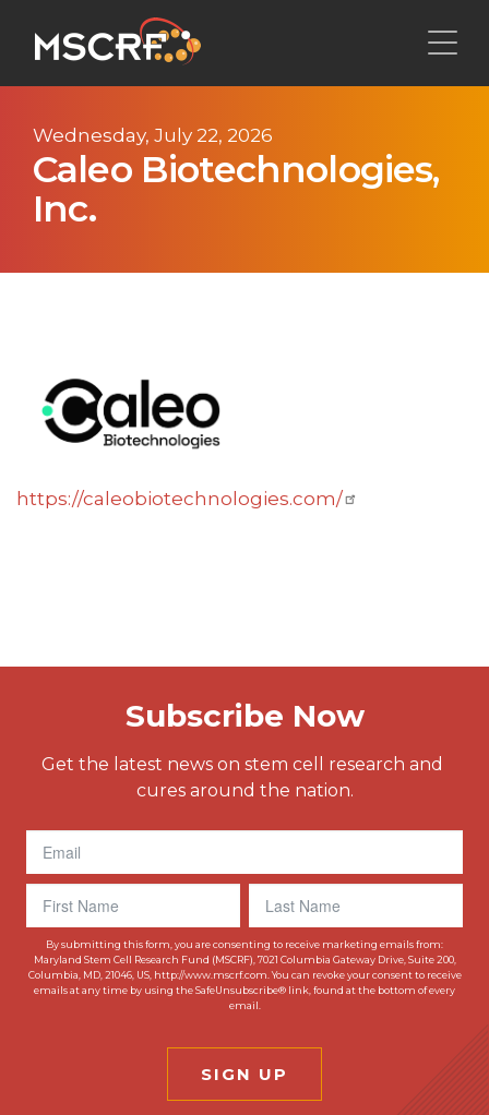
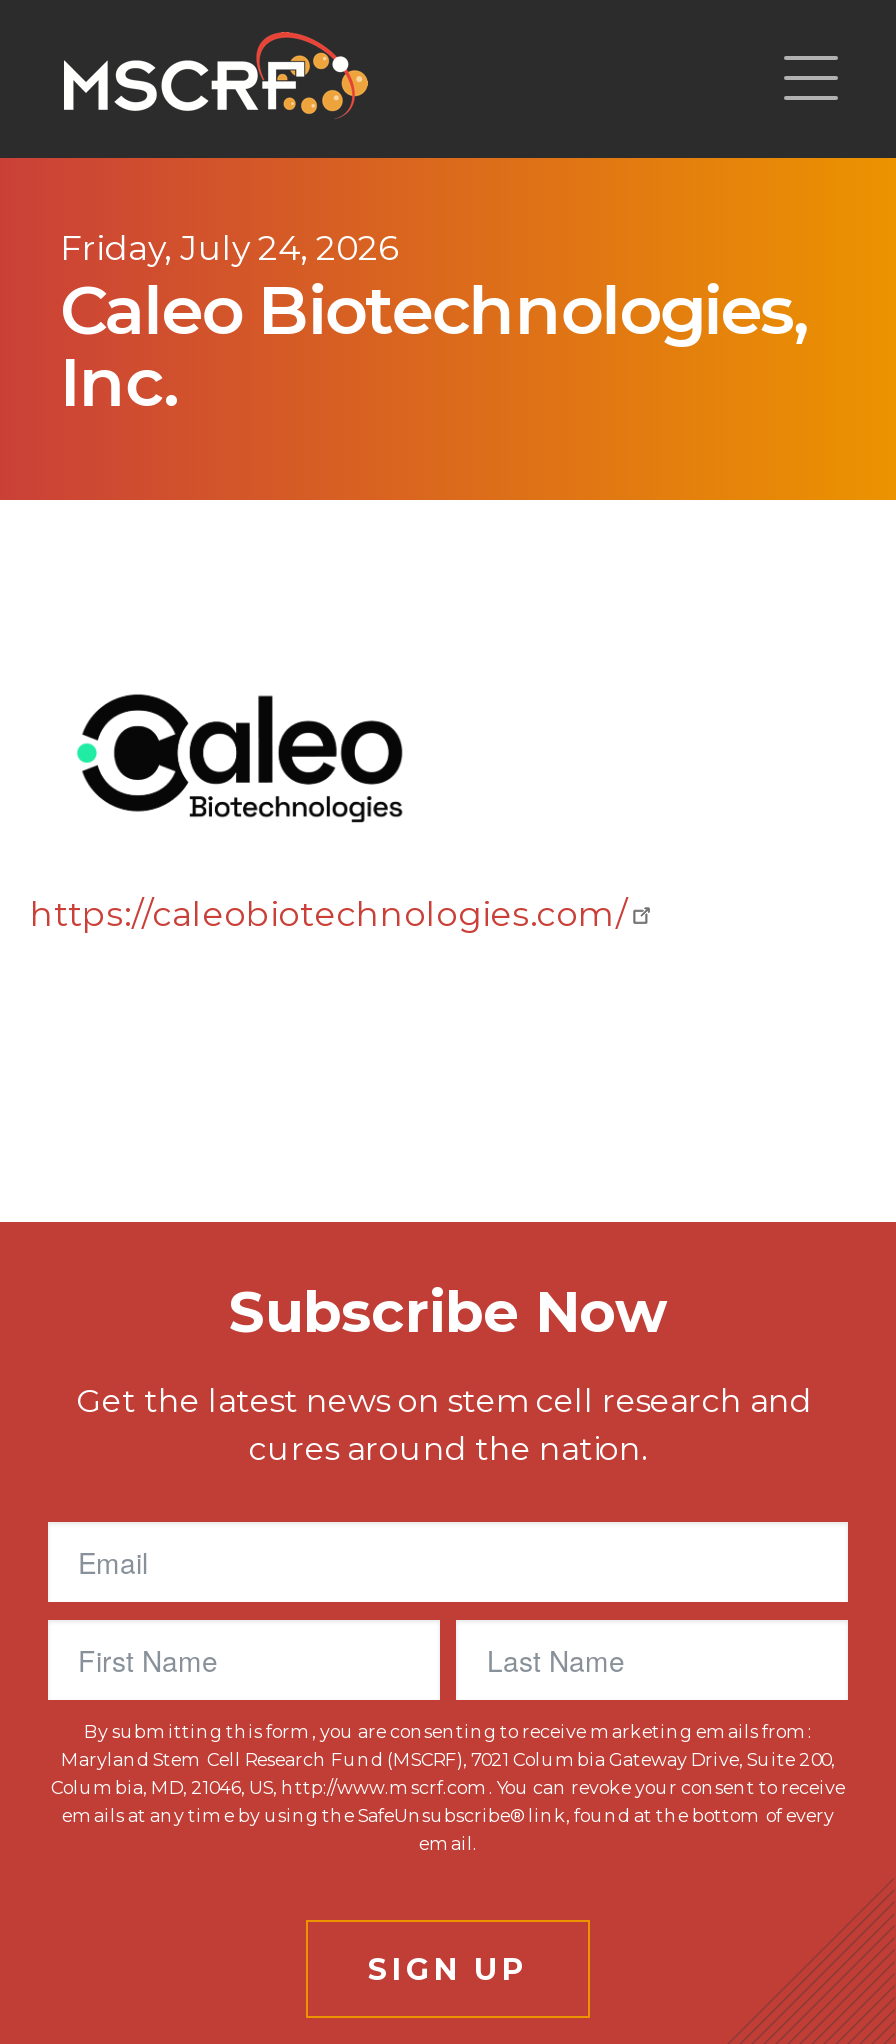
- Wednesday, July 22, 2026
+ Friday, July 24, 2026
